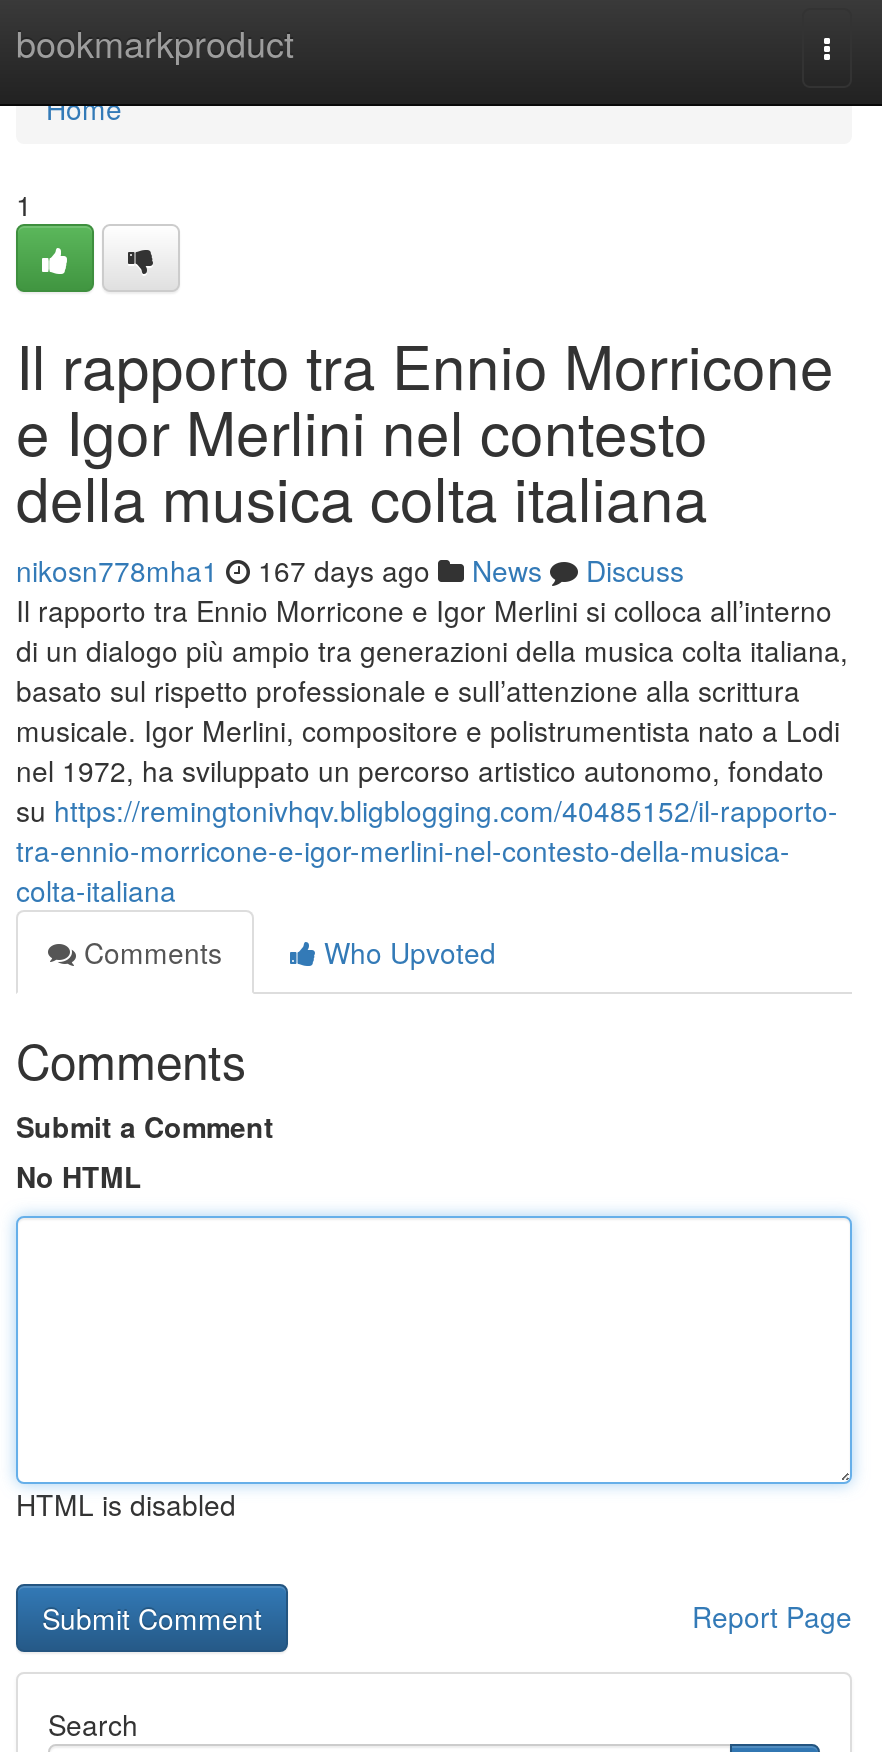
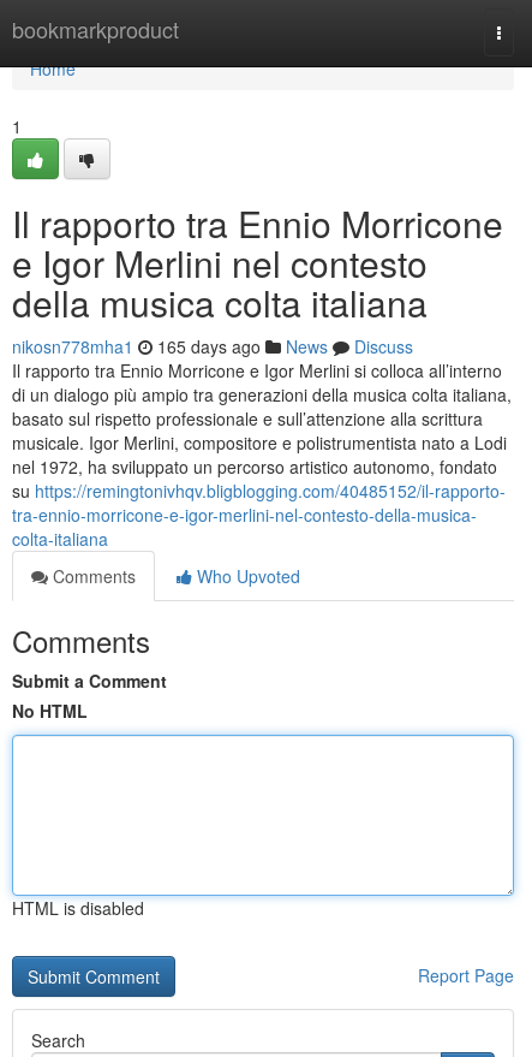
- nikosn778mha1 167 days ago News Discuss
+ nikosn778mha1 165 days ago News Discuss
